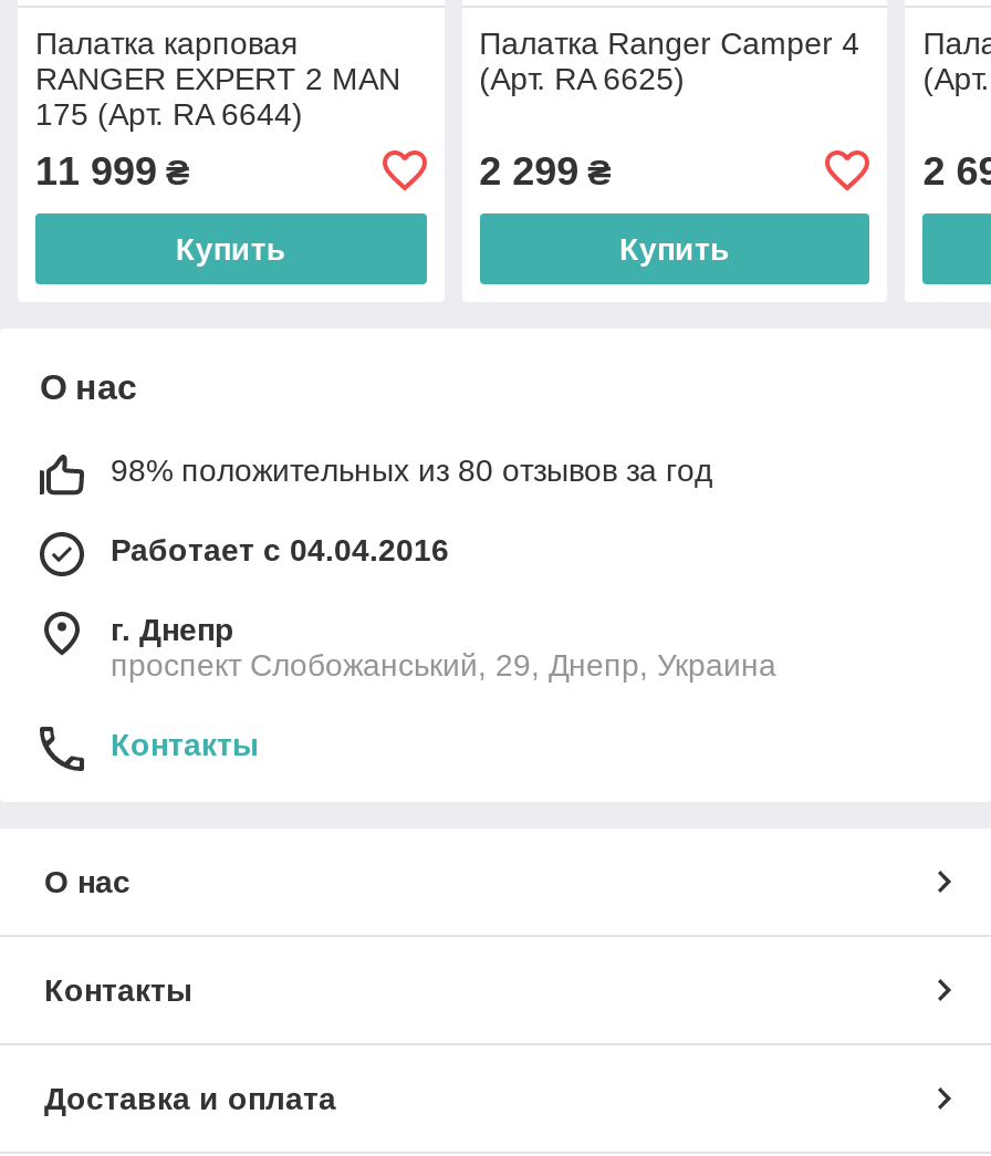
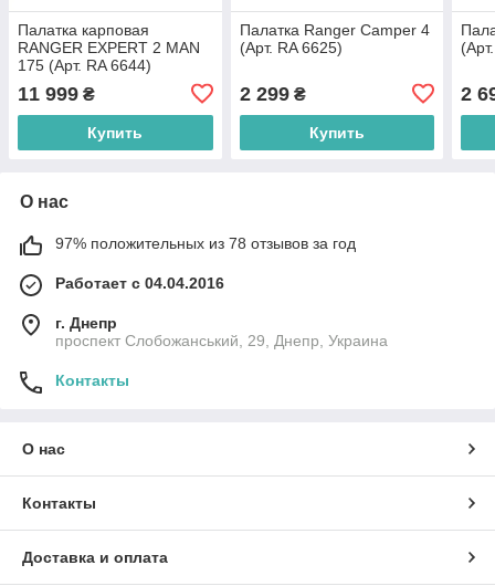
- 98% положительных из 80 отзывов за год
+ 97% положительных из 78 отзывов за год
